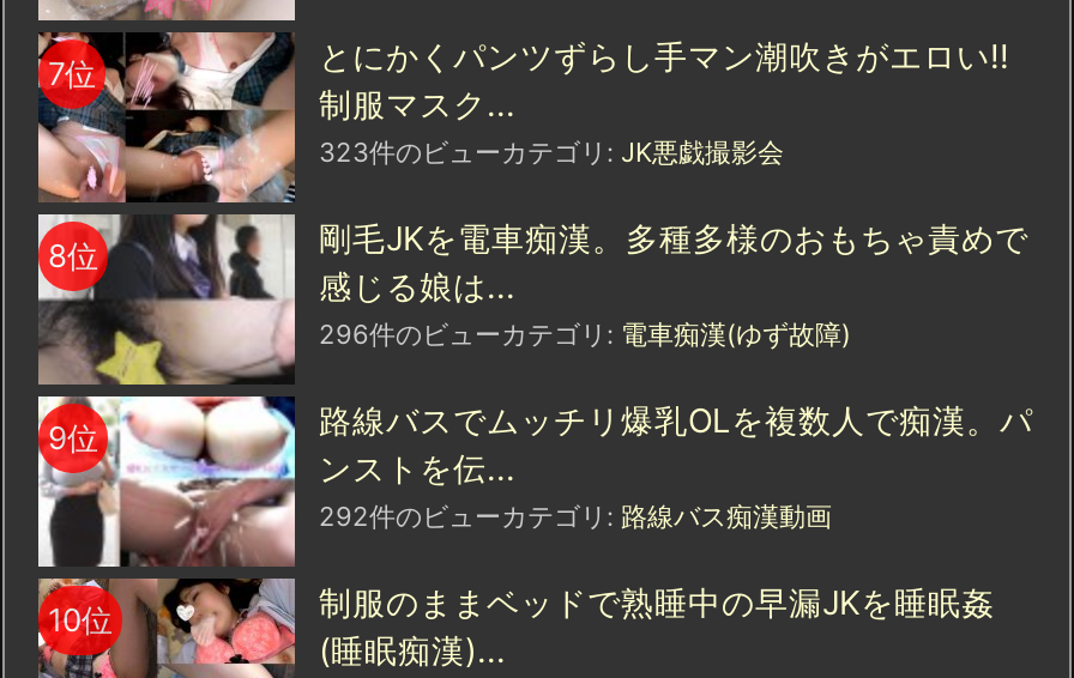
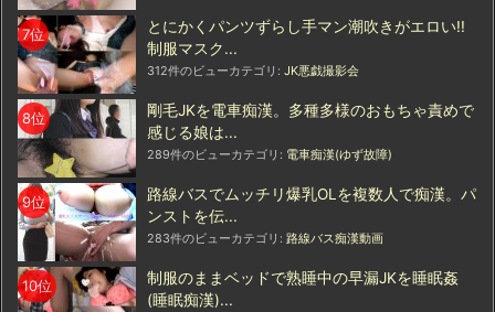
- 323件のビューカテゴリ: JK悪戯撮影会
+ 312件のビューカテゴリ: JK悪戯撮影会

- 296件のビューカテゴリ:電車痴漢(ゆず故障)
+ 289件のビューカテゴリ:電車痴漢(ゆず故障)

- 292件のビューカテゴリ:路線バス痴漢動画
+ 283件のビューカテゴリ:路線バス痴漢動画
